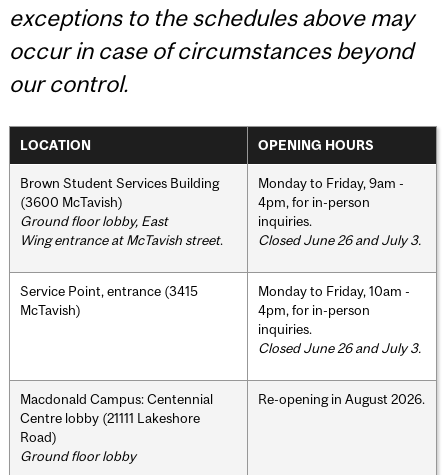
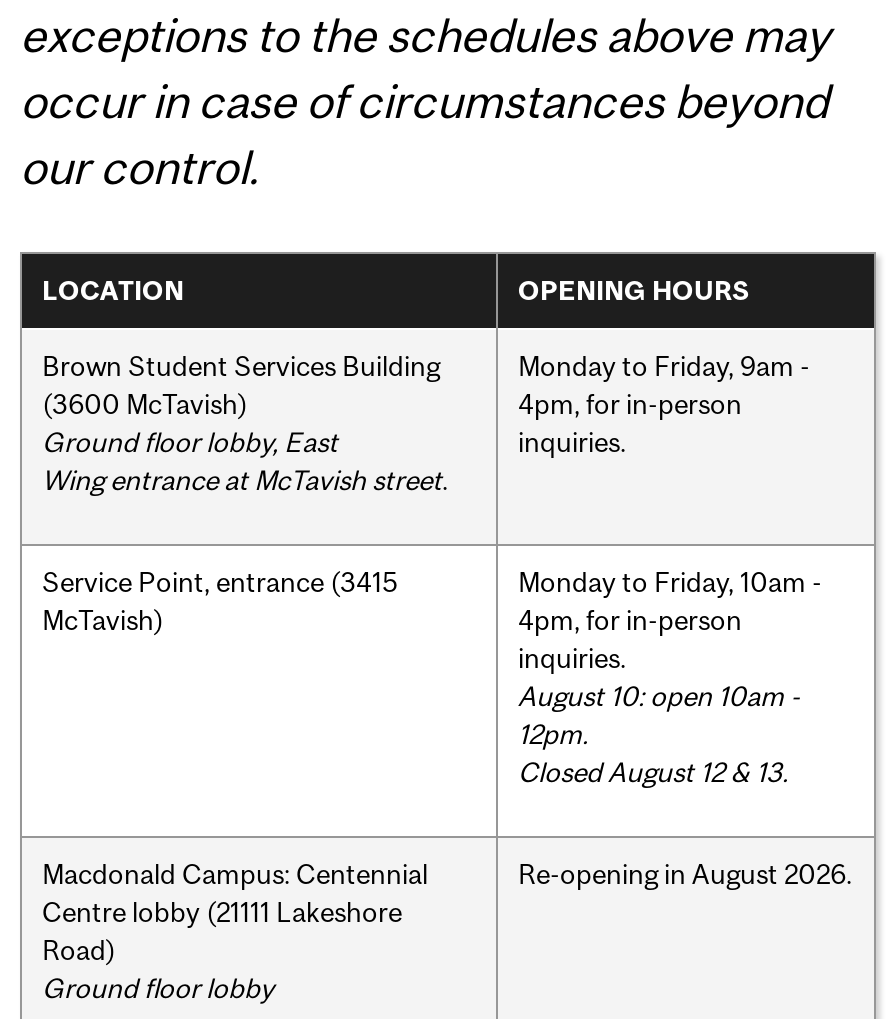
- Closed June 26 and July 3.

- Closed June 26 and July 3.
+ August 10: open 10am -
+ 12pm.
+ Closed August 12 & 13.
